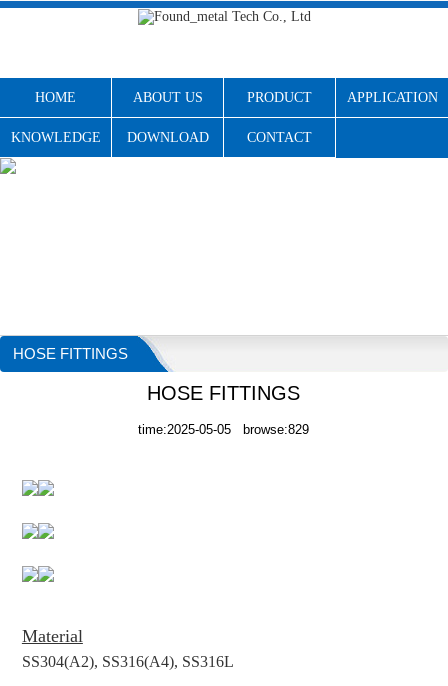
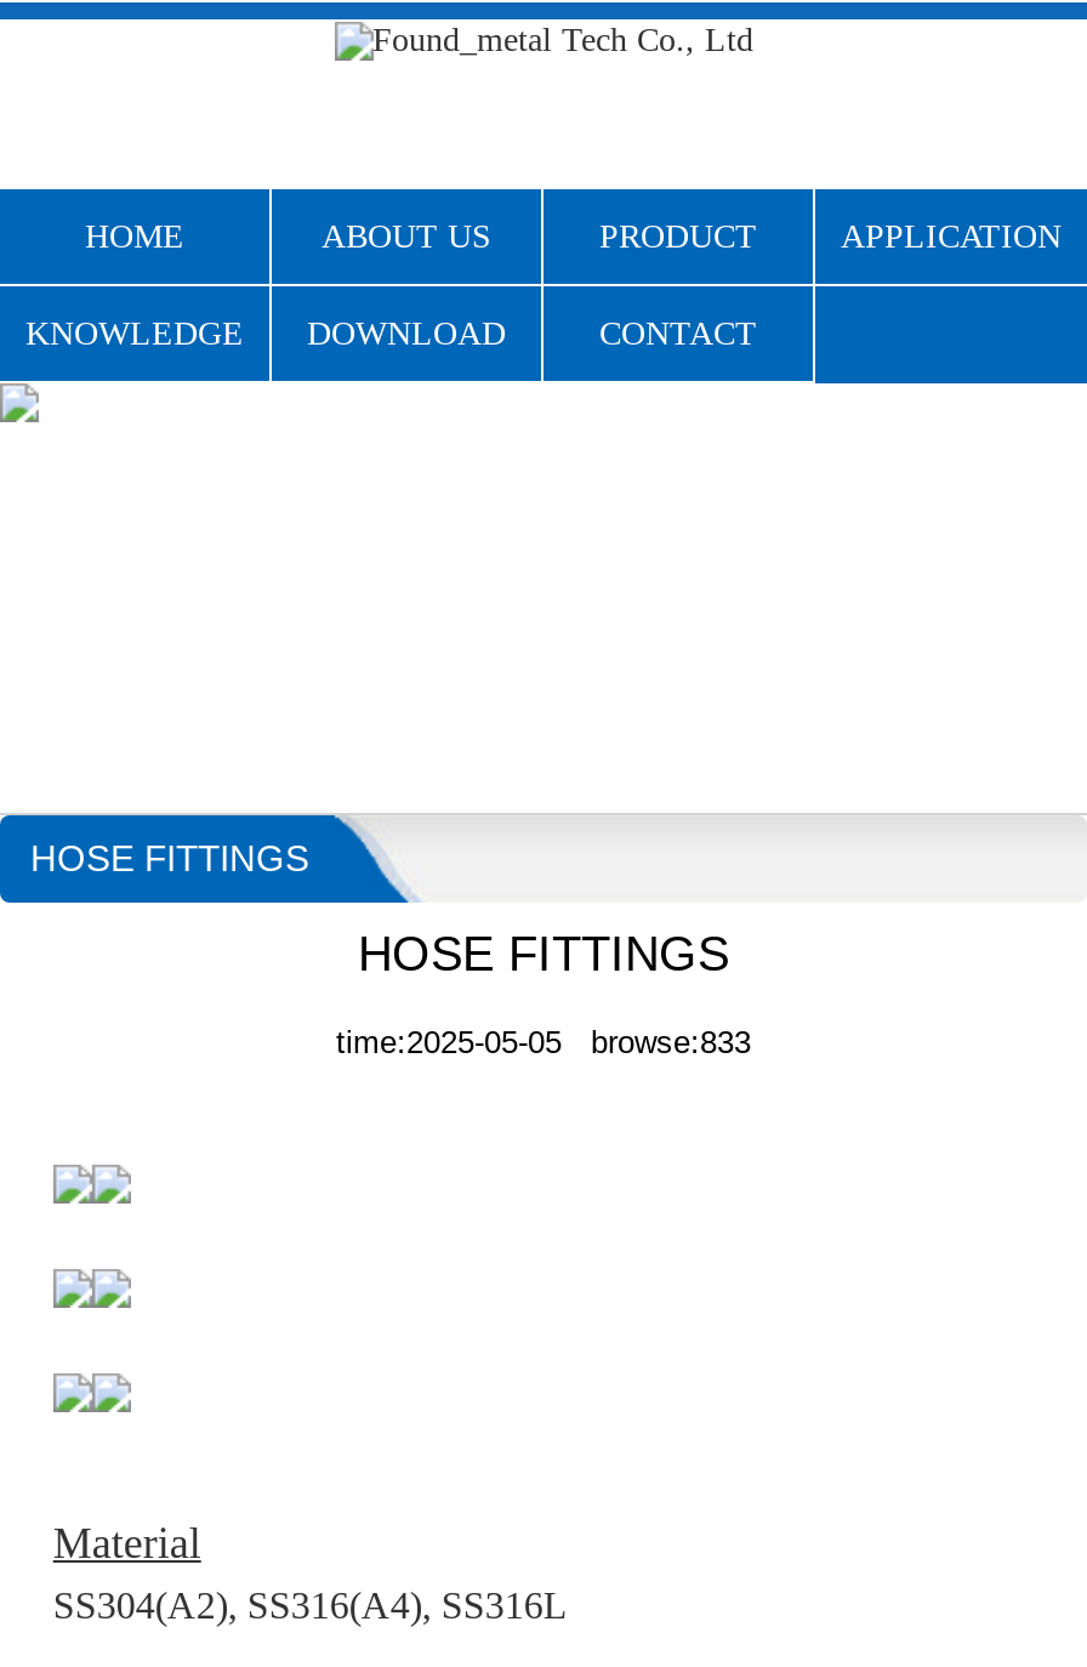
- time:2025-05-05 browse:829
+ time:2025-05-05 browse:833
